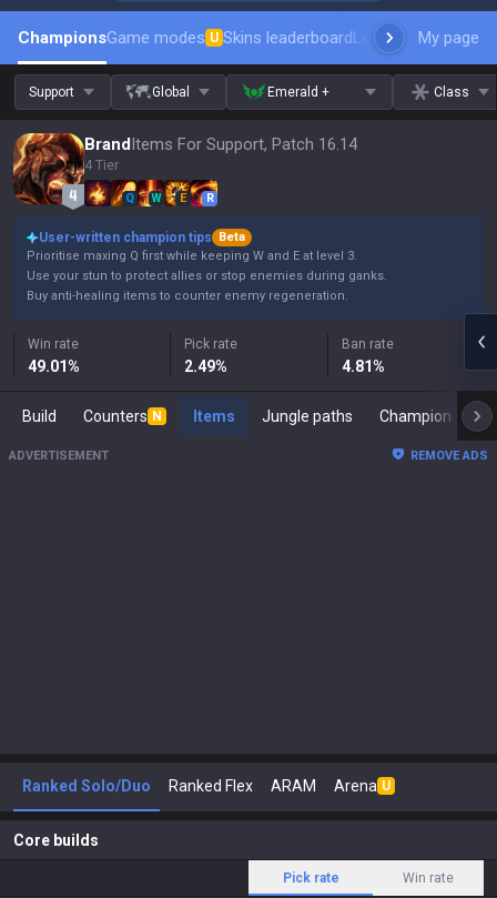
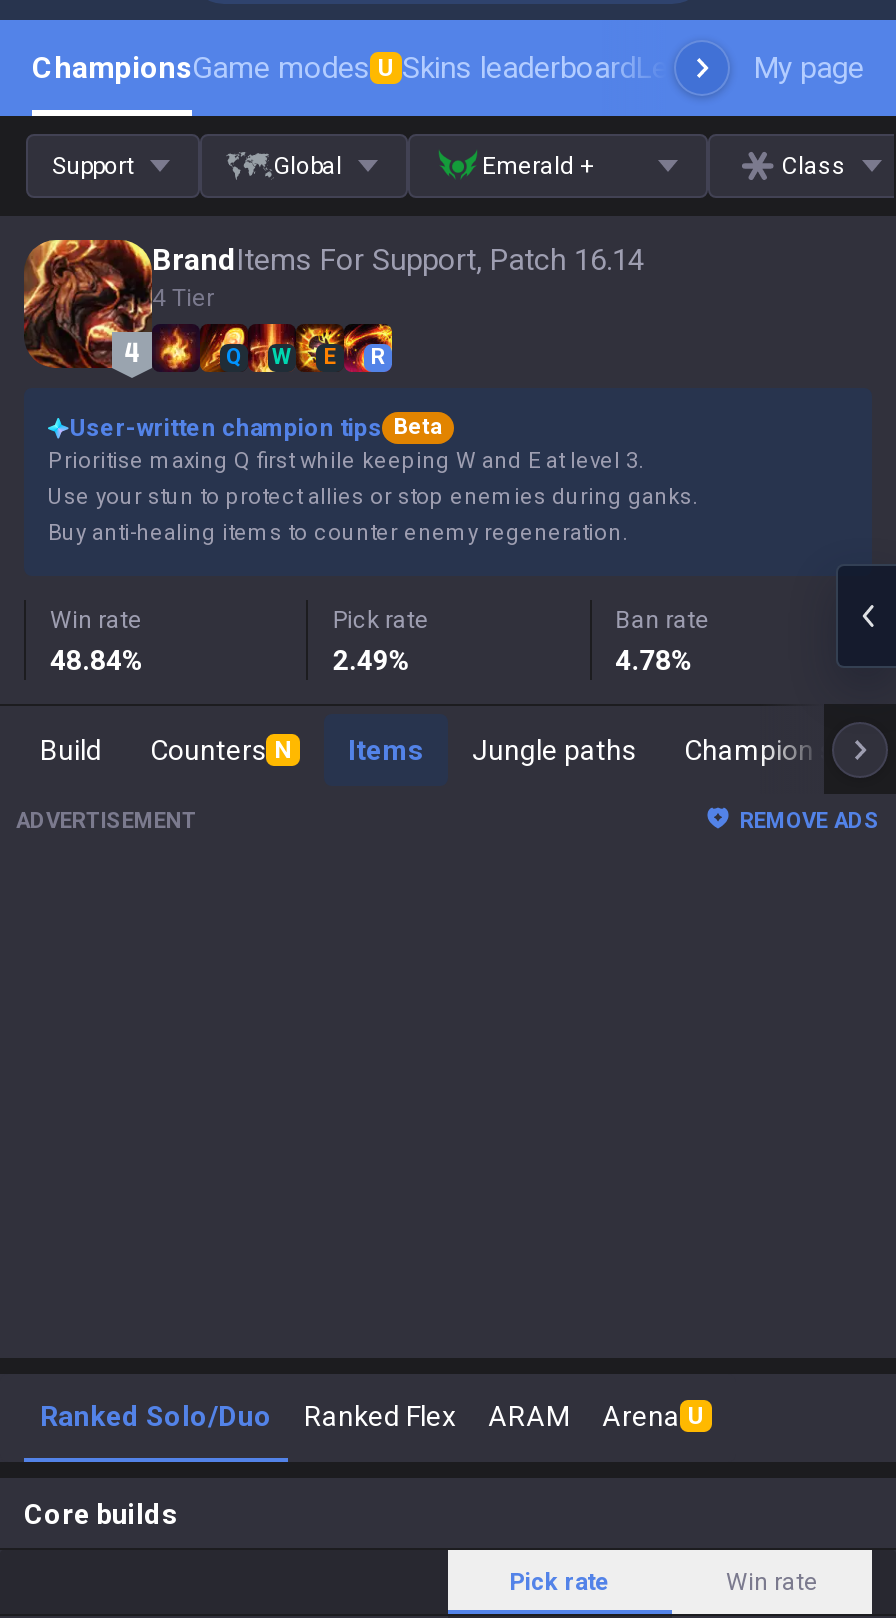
- 49.01%
+ 48.84%

- 4.81%
+ 4.78%
